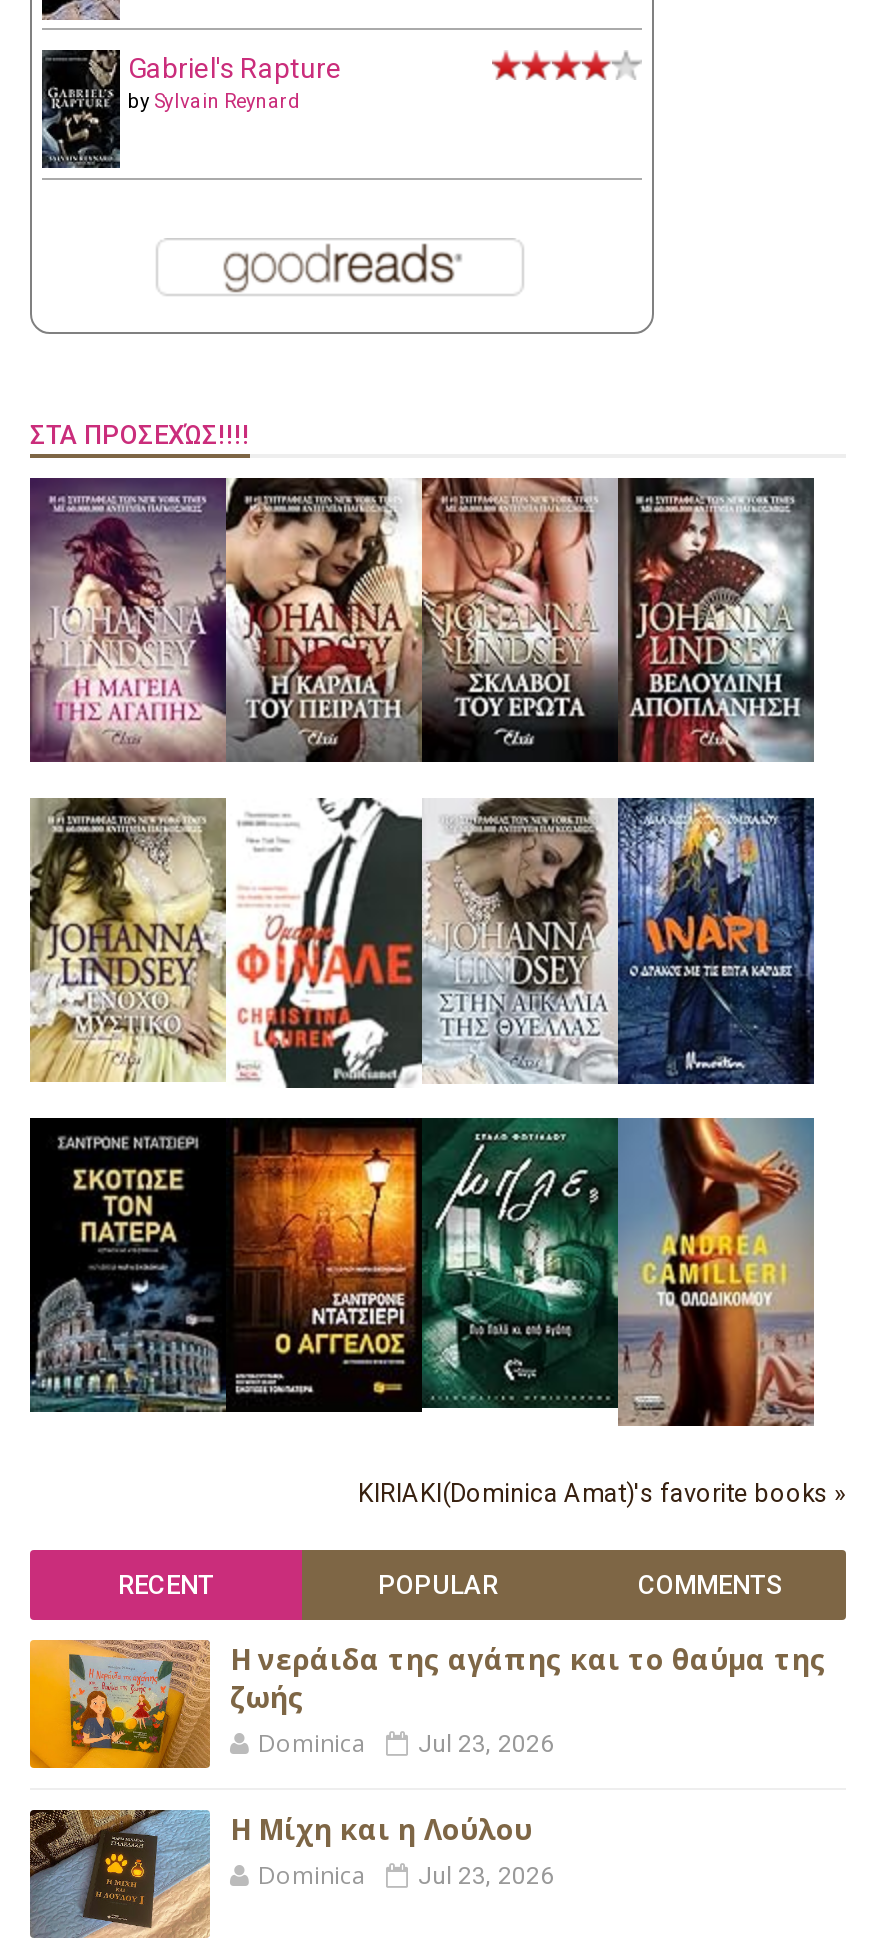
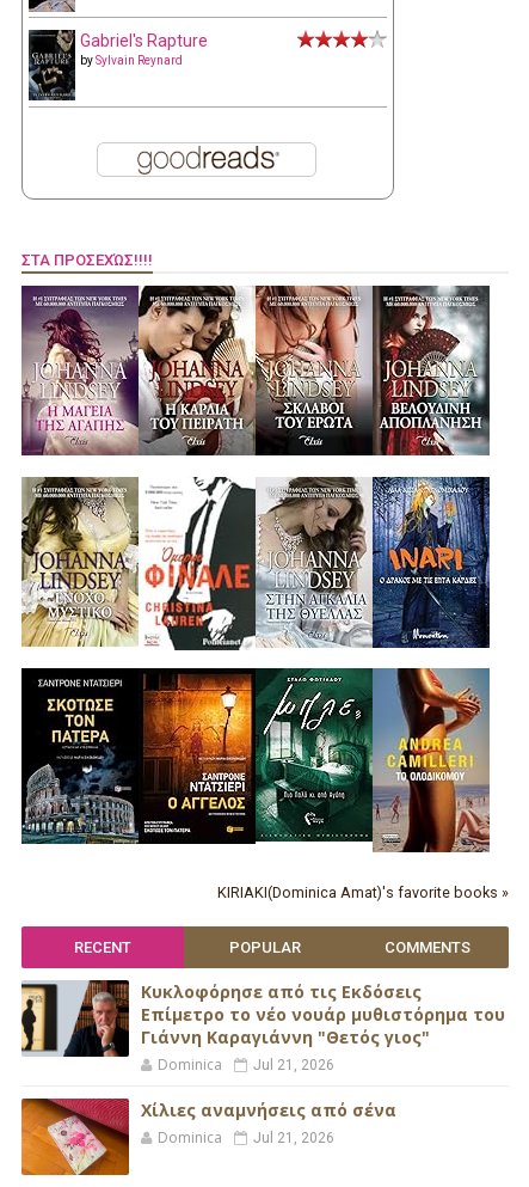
- [image]
- Η νεράιδα της αγάπης και το θαύμα της
- ζωής
+ [image]
+ Κυκλοφόρησε από τις Εκδόσεις
+ Επίμετρο το νέο νουάρ μυθιστόρημα του
+ Γιάννη Καραγιάννη "Θετός γιος"

- Dominica Jul 23, 2026
+ Dominica Jul 21, 2026

- [image]
- Η Μίχη και η Λούλου
+ [image]
+ Xίλιες αναμνήσεις από σένα

- Dominica Jul 23, 2026
+ Dominica Jul 21, 2026
